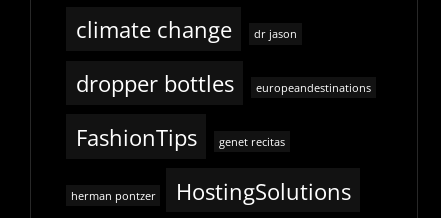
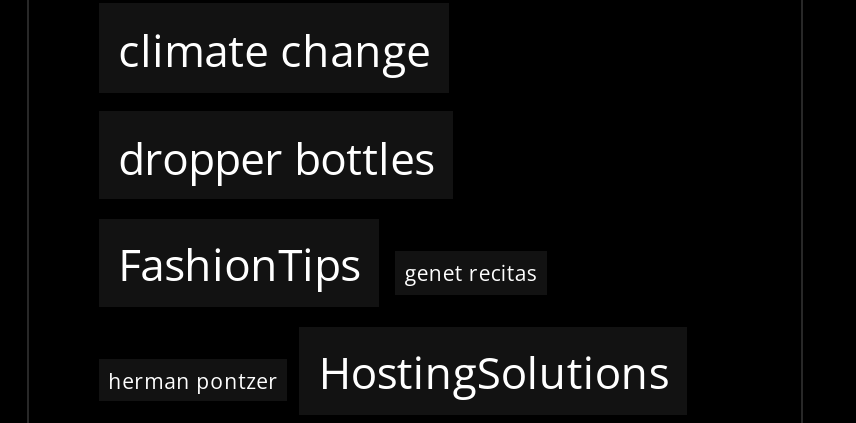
- dr jason

- europeandestinations
